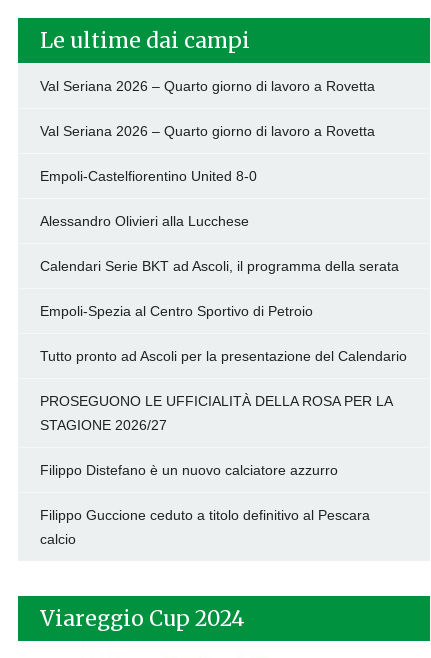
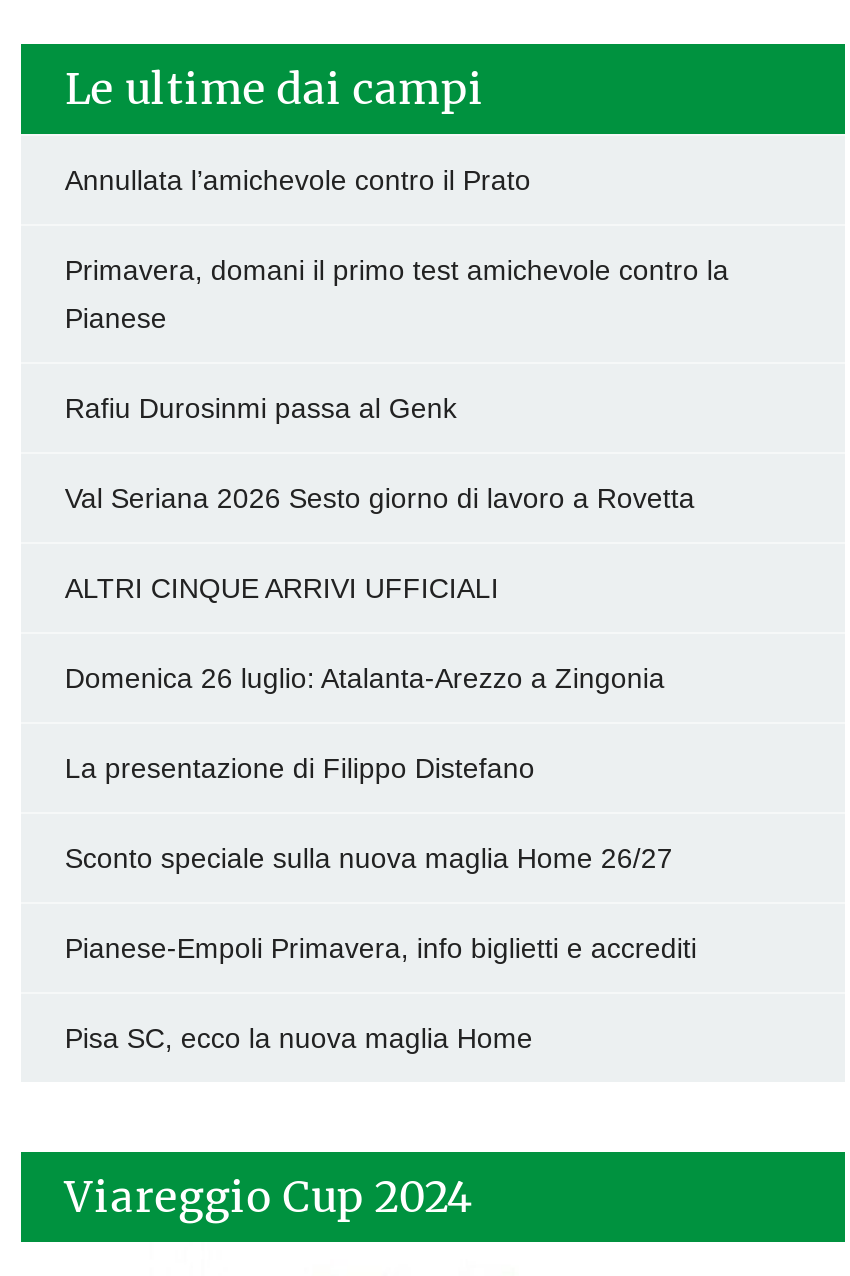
- Val Seriana 2026 – Quarto giorno di lavoro a Rovetta
- Val Seriana 2026 – Quarto giorno di lavoro a Rovetta
- Empoli-Castelfiorentino United 8-0
- Alessandro Olivieri alla Lucchese
- Calendari Serie BKT ad Ascoli, il programma della serata
- Empoli-Spezia al Centro Sportivo di Petroio
- Tutto pronto ad Ascoli per la presentazione del Calendario
- PROSEGUONO LE UFFICIALITÀ DELLA ROSA PER LA
- STAGIONE 2026/27
- Filippo Distefano è un nuovo calciatore azzurro
- Filippo Guccione ceduto a titolo definitivo al Pescara
- calcio
+ Annullata l’amichevole contro il Prato
+ Primavera, domani il primo test amichevole contro la
+ Pianese
+ Rafiu Durosinmi passa al Genk
+ Val Seriana 2026 Sesto giorno di lavoro a Rovetta
+ ALTRI CINQUE ARRIVI UFFICIALI
+ Domenica 26 luglio: Atalanta-Arezzo a Zingonia
+ La presentazione di Filippo Distefano
+ Sconto speciale sulla nuova maglia Home 26/27
+ Pianese-Empoli Primavera, info biglietti e accrediti
+ Pisa SC, ecco la nuova maglia Home
